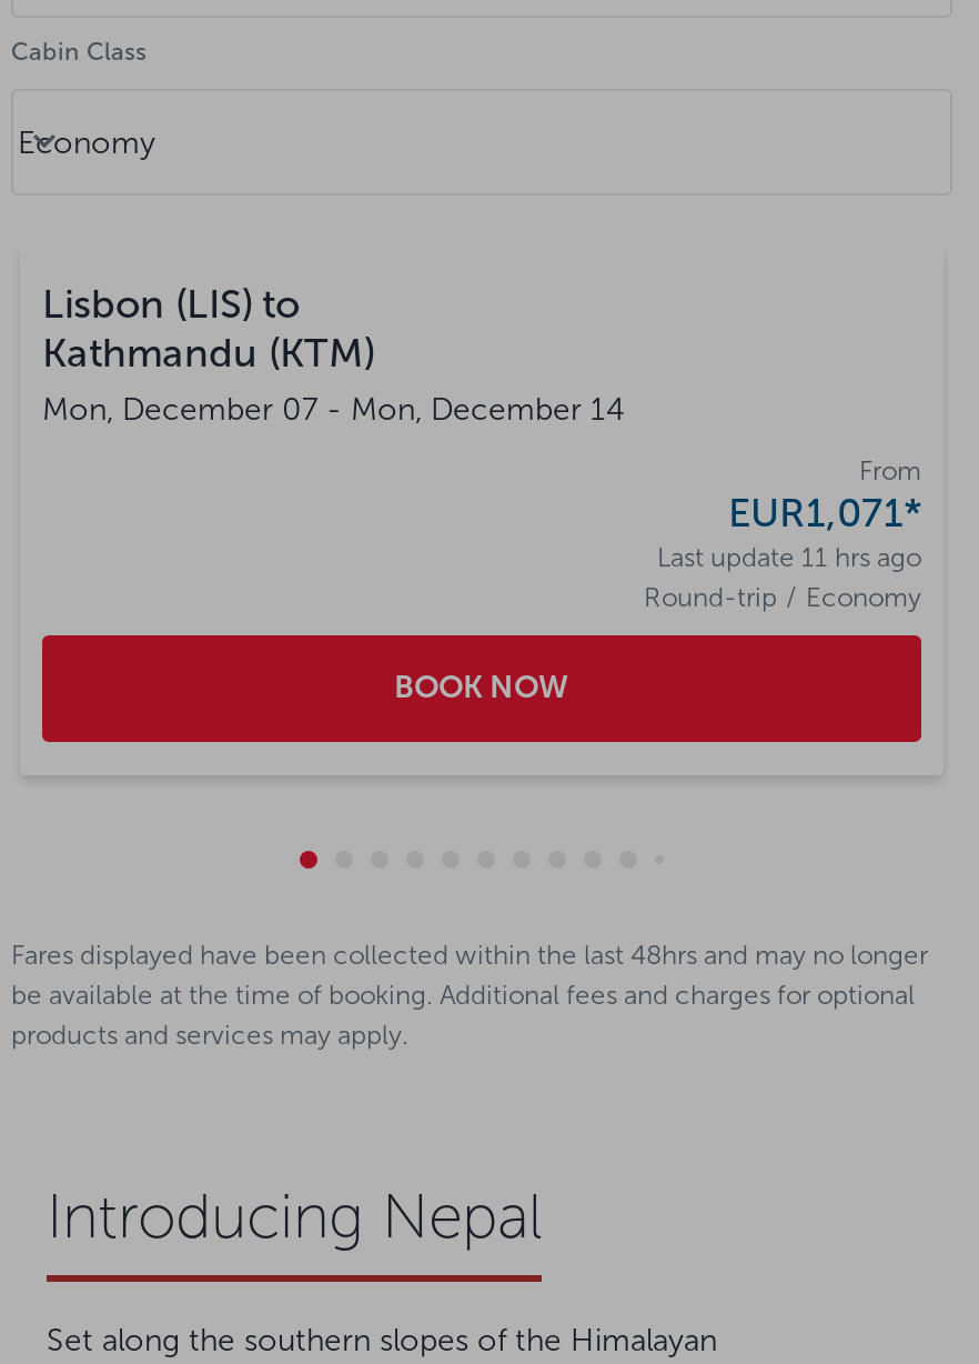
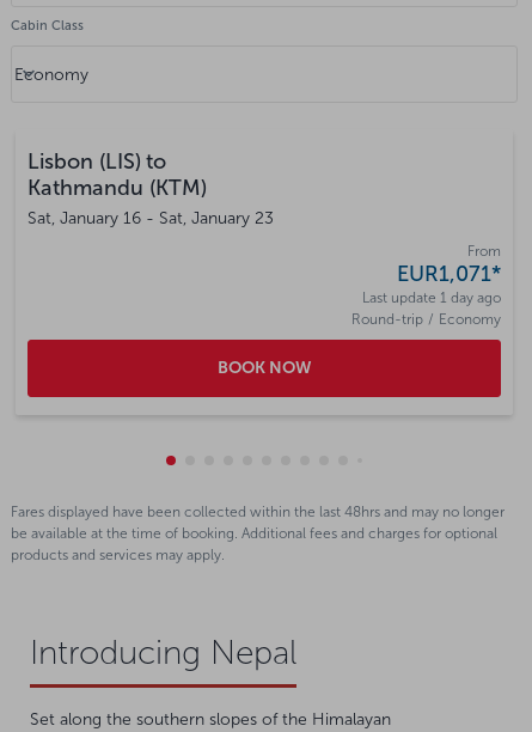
- Mon, December 07 - Mon, December 14
+ Sat, January 16 - Sat, January 23

- Last update 11 hrs ago
+ Last update 1 day ago
